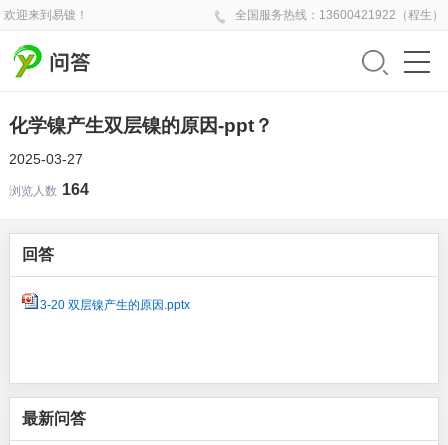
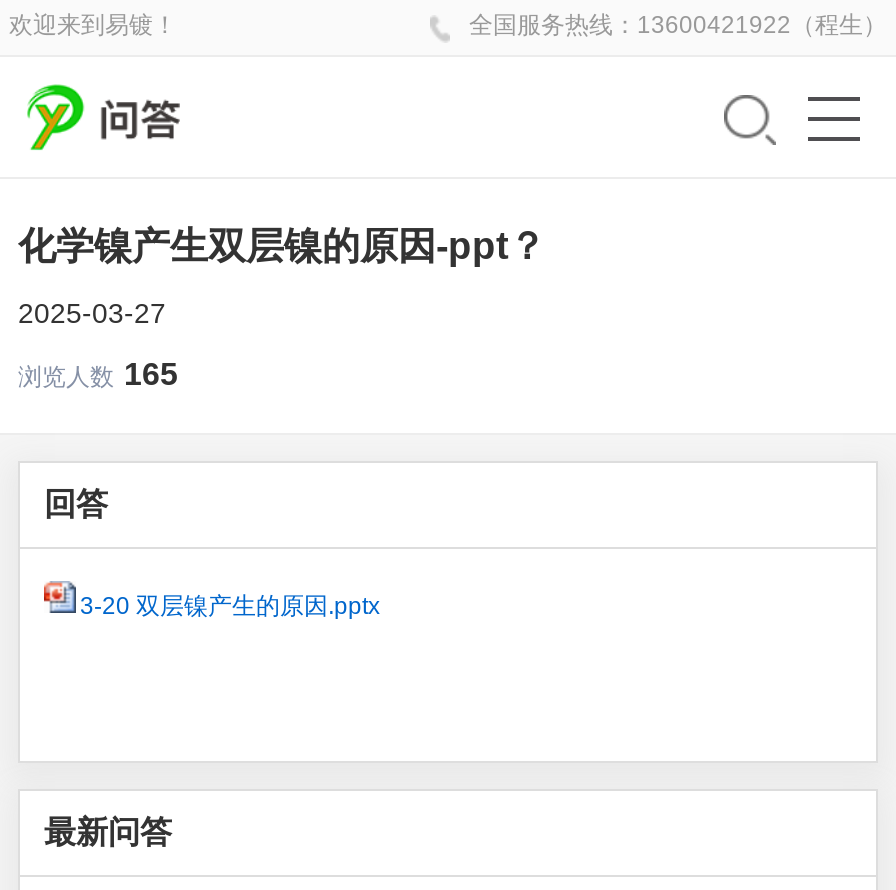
- 浏览人数 164
+ 浏览人数 165
